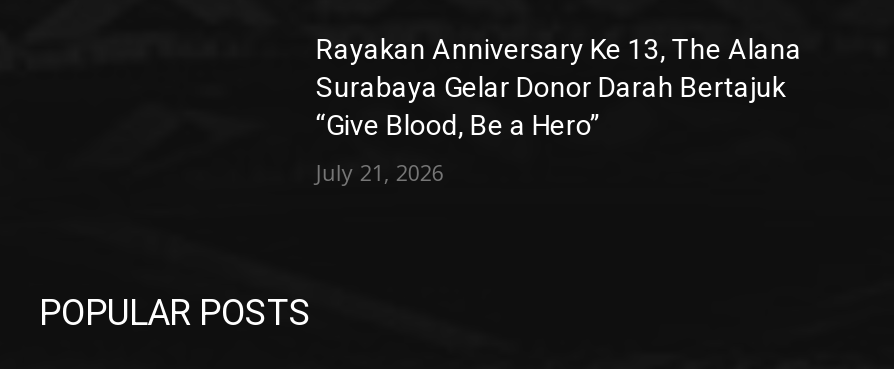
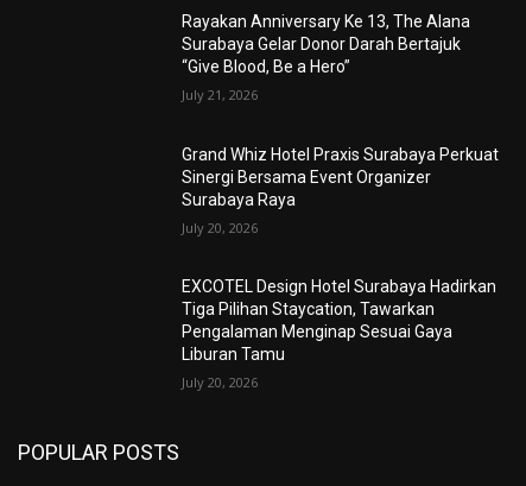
+ Grand Whiz Hotel Praxis Surabaya Perkuat
+ Sinergi Bersama Event Organizer
+ Surabaya Raya
+ July 20, 2026
+ EXCOTEL Design Hotel Surabaya Hadirkan
+ Tiga Pilihan Staycation, Tawarkan
+ Pengalaman Menginap Sesuai Gaya
+ Liburan Tamu
+ July 20, 2026
